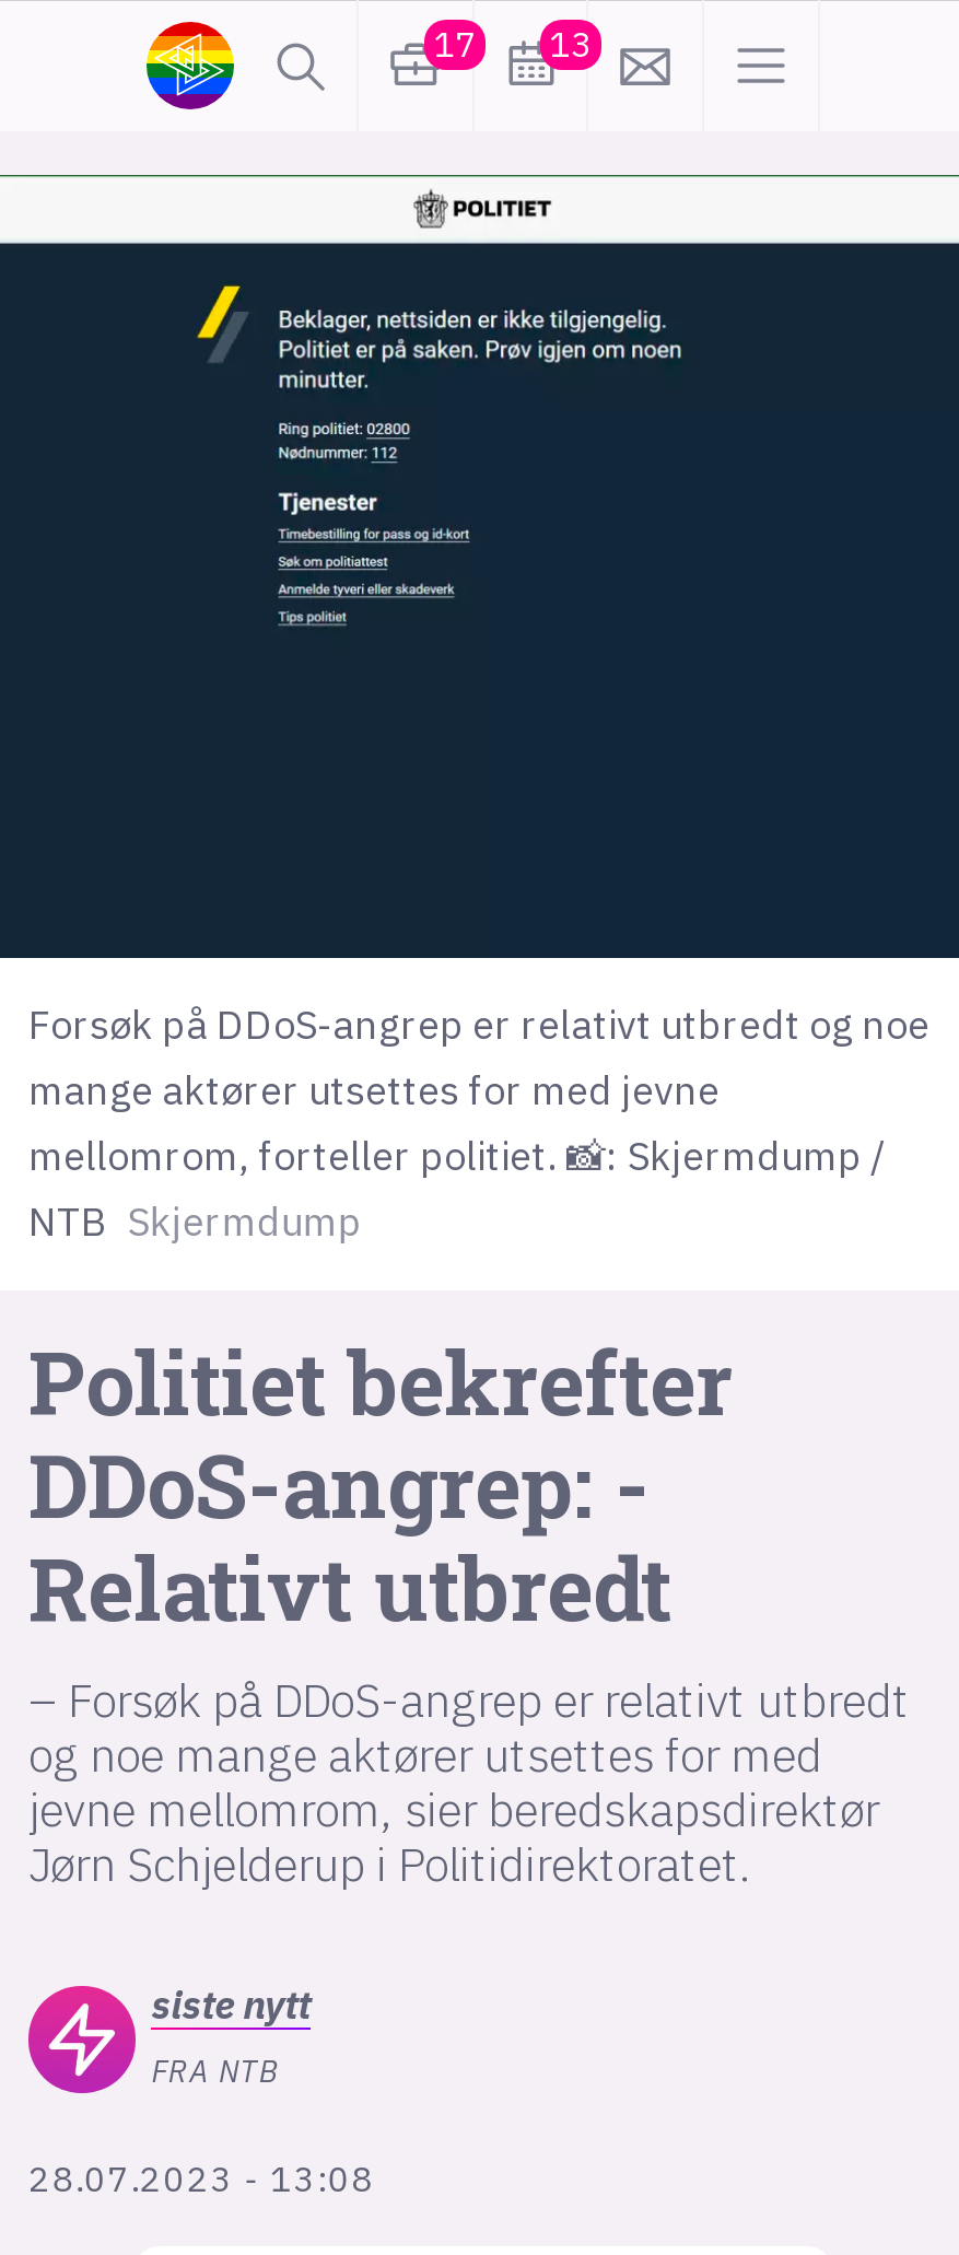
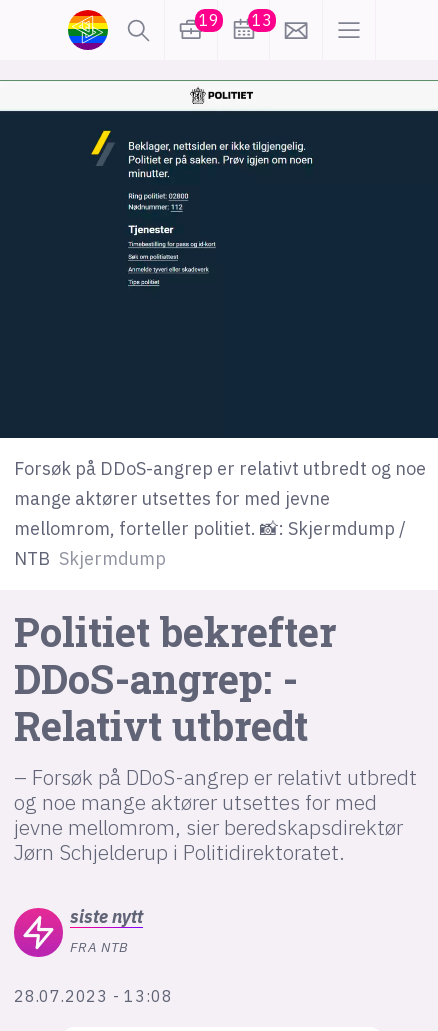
- 17 13
+ 19 13
